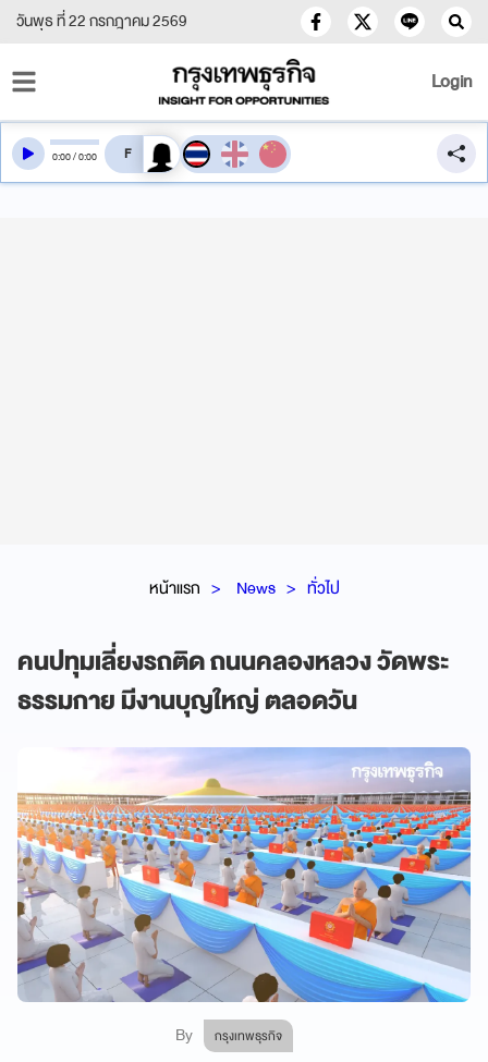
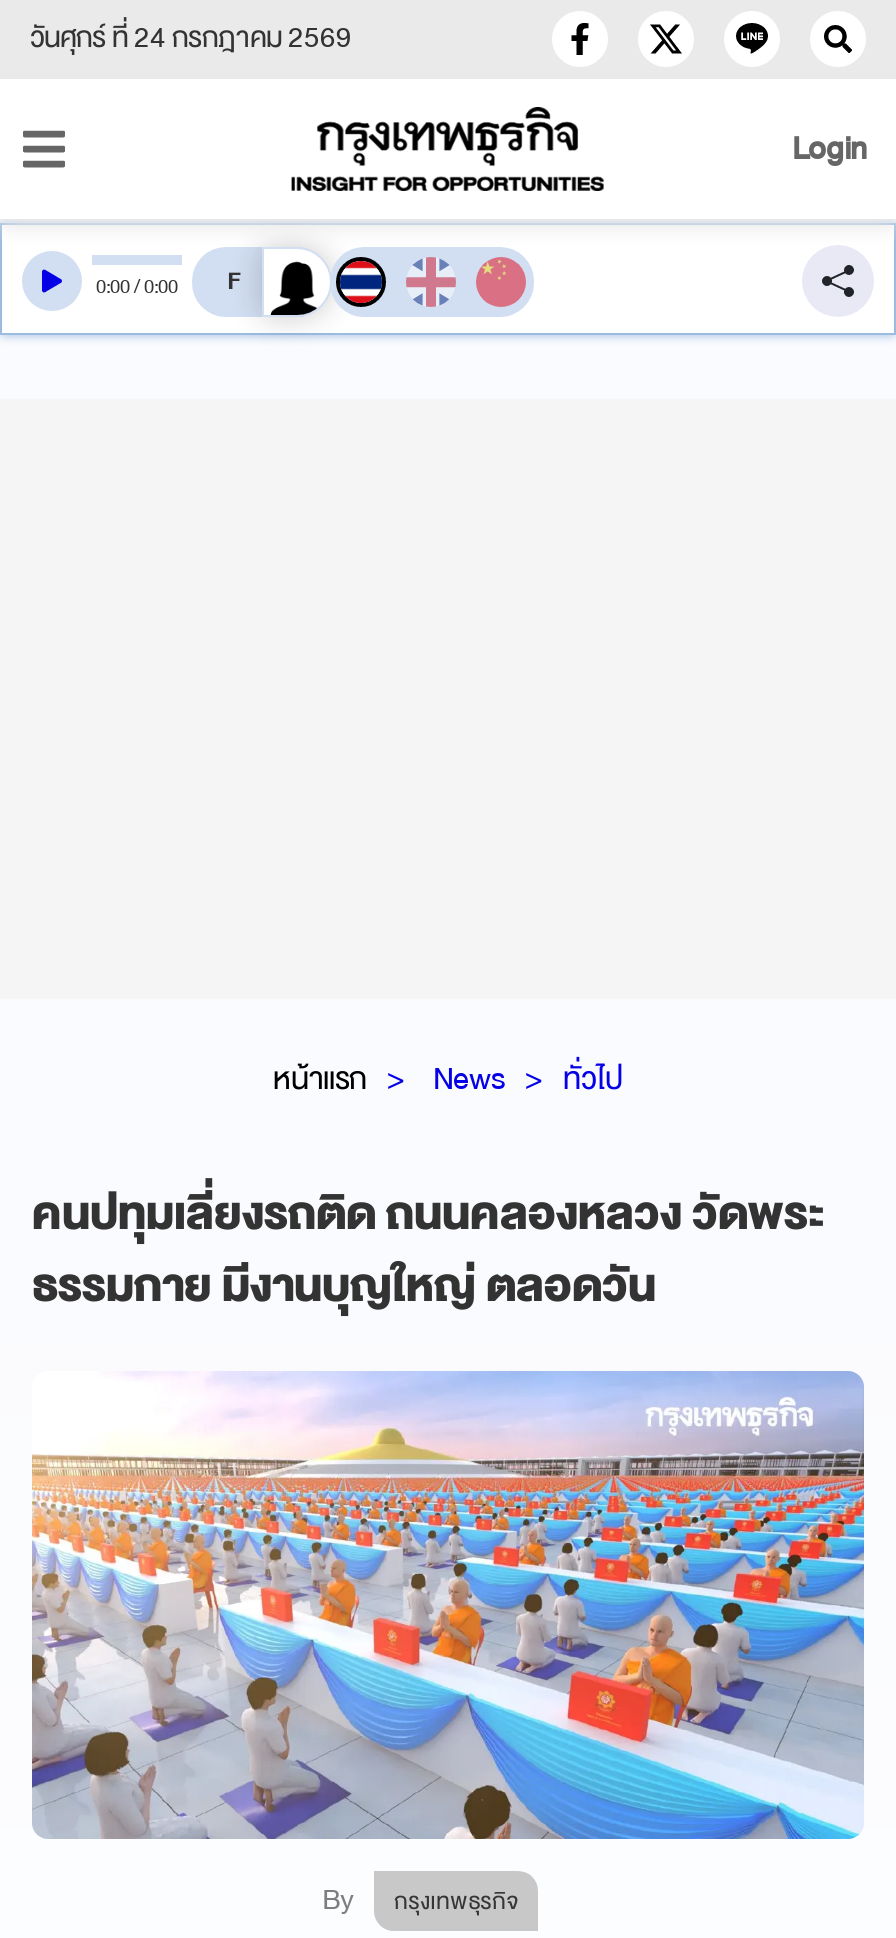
- วันพุธ ที่ 22 กรกฎาคม 2569
+ วันศุกร์ ที่ 24 กรกฎาคม 2569
